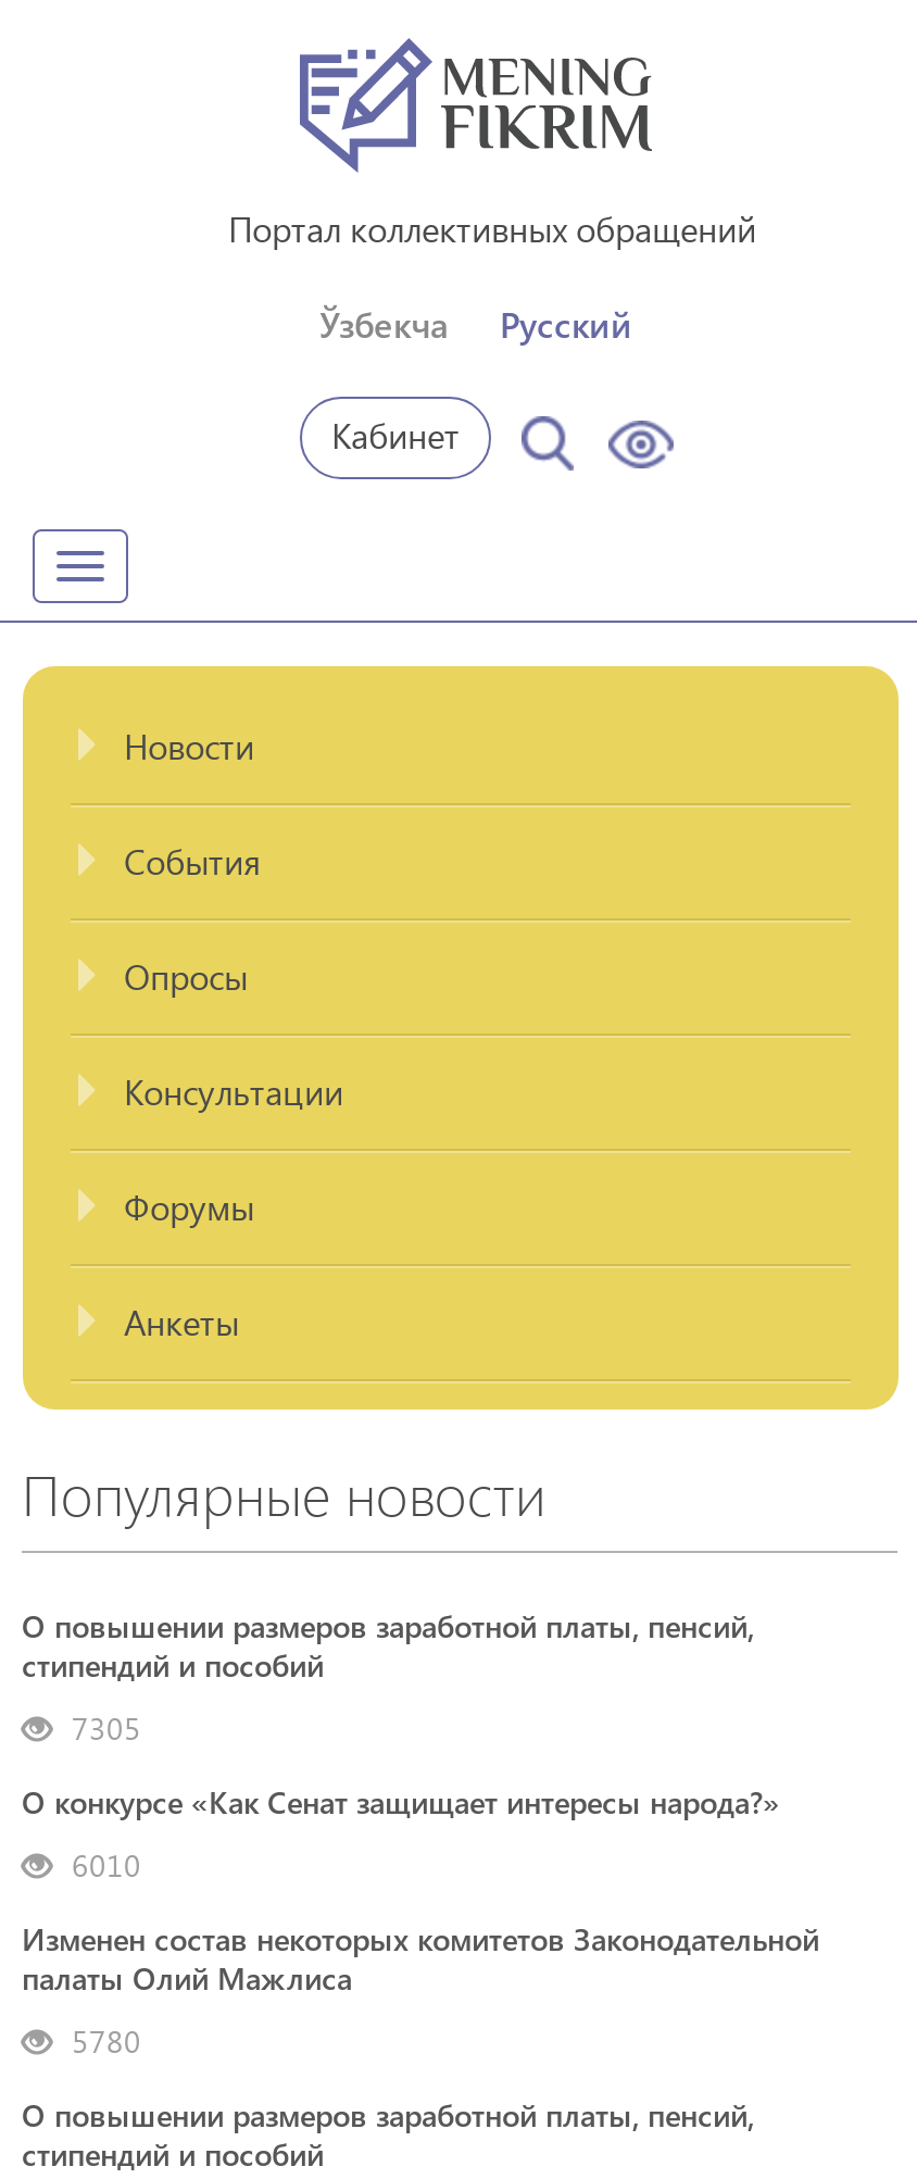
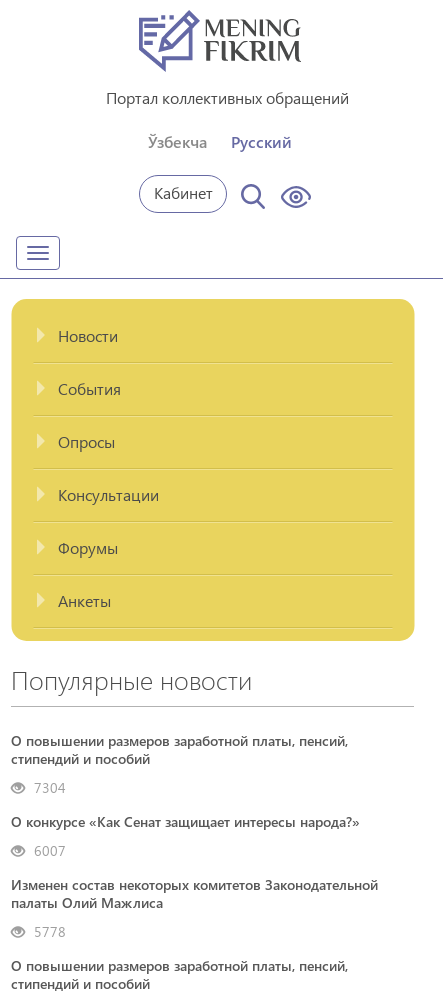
- 7305
+ 7304

- 6010
+ 6007

- 5780
+ 5778
